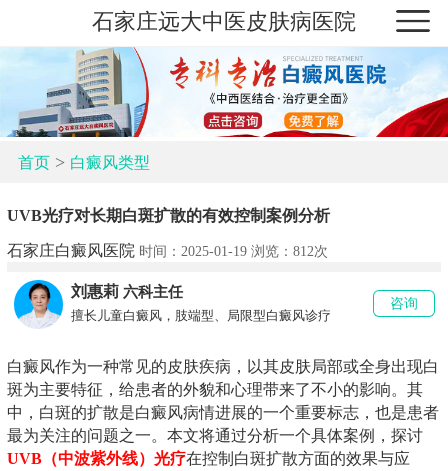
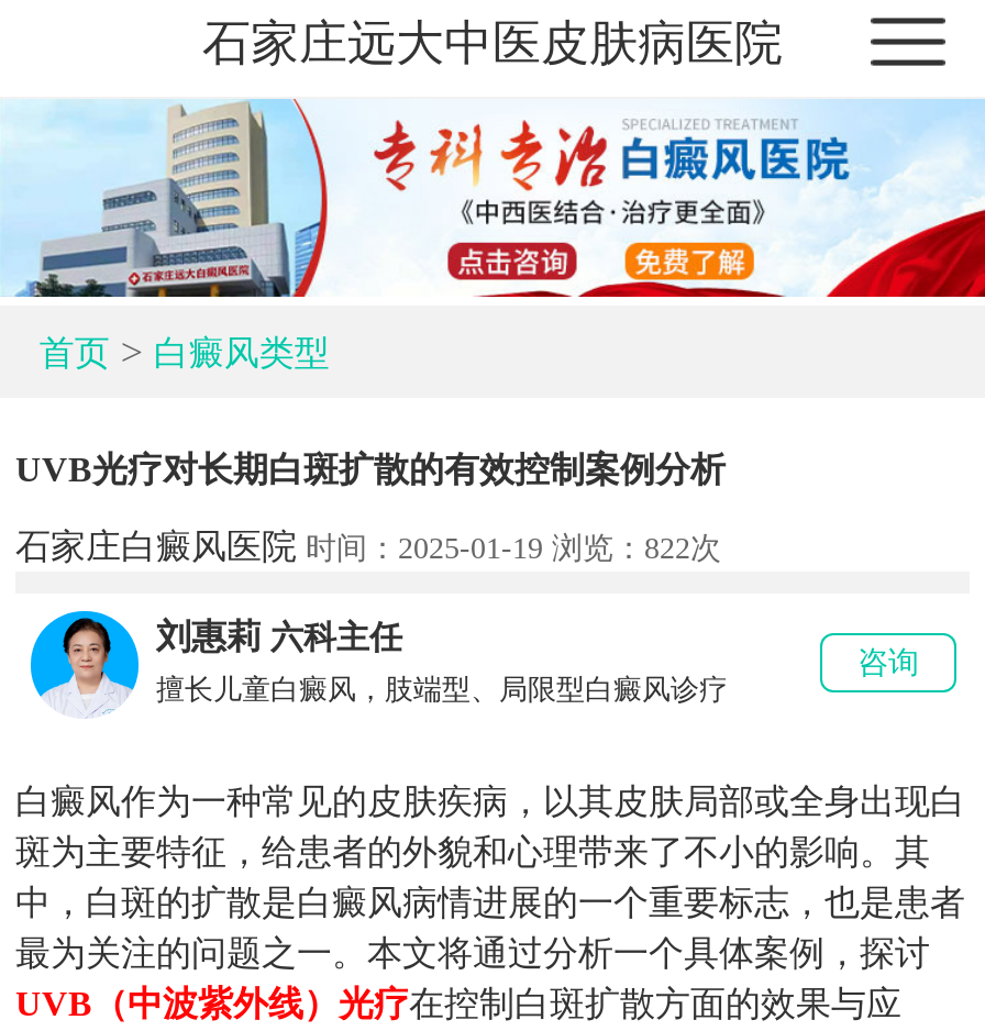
- 石家庄白癜风医院时间：2025-01-19 浏览：812次
+ 石家庄白癜风医院时间：2025-01-19 浏览：822次
